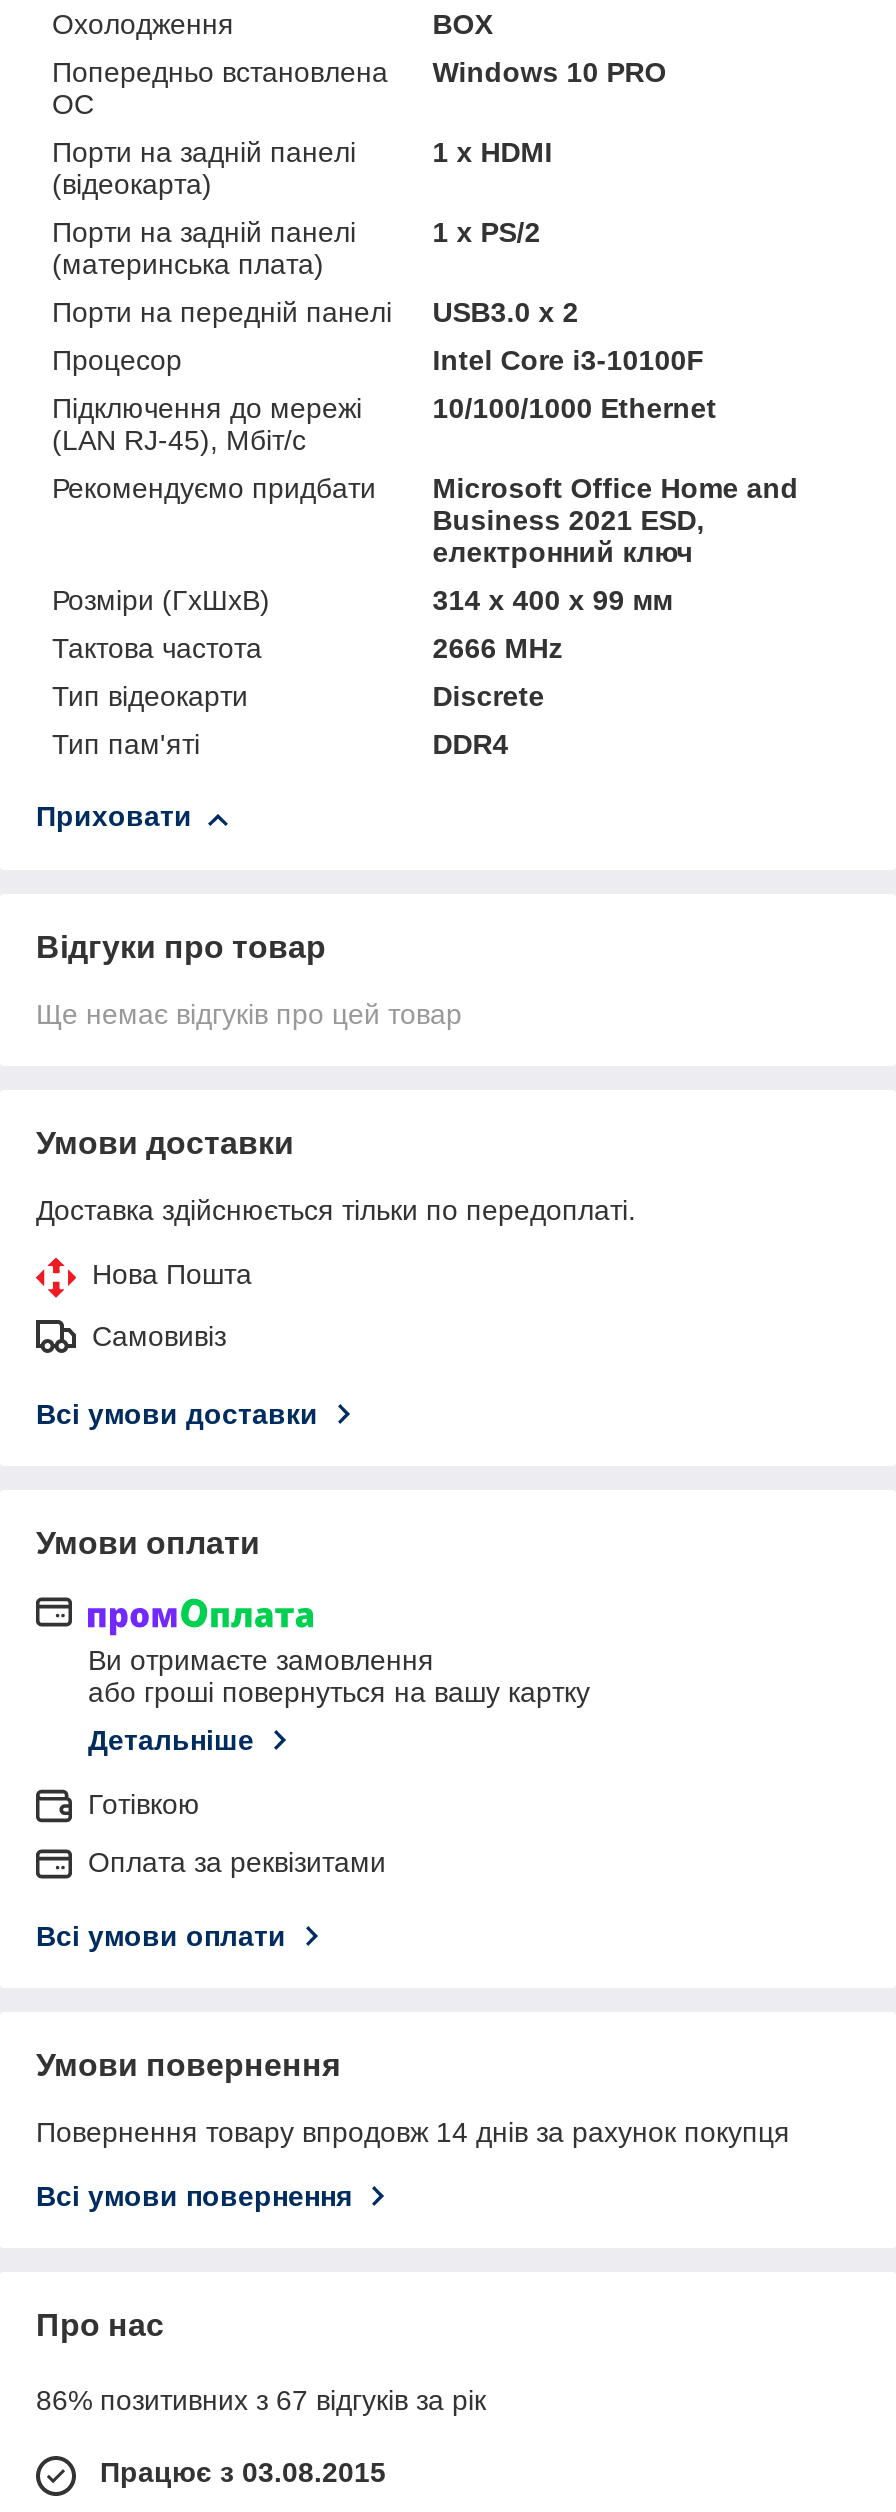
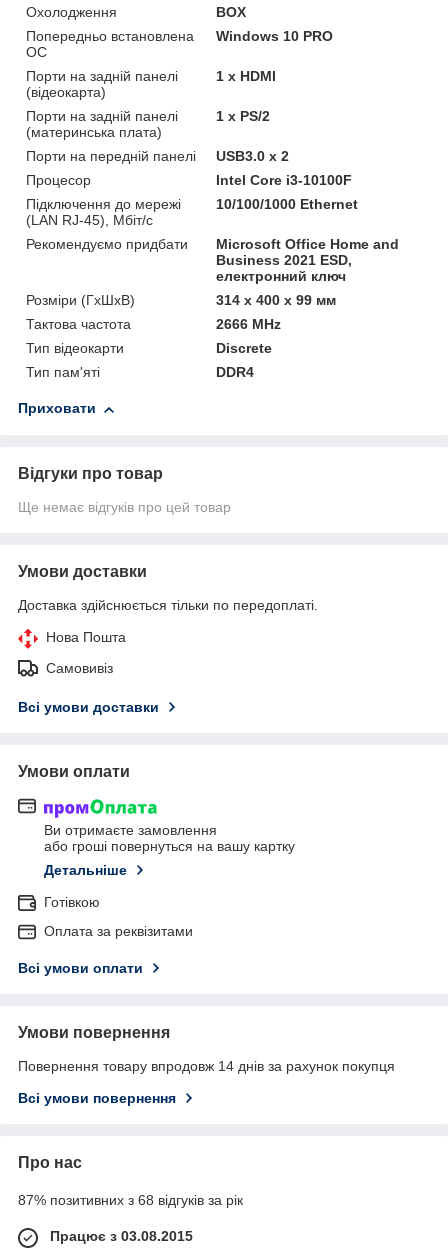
- 86% позитивних з 67 відгуків за рік
+ 87% позитивних з 68 відгуків за рік
